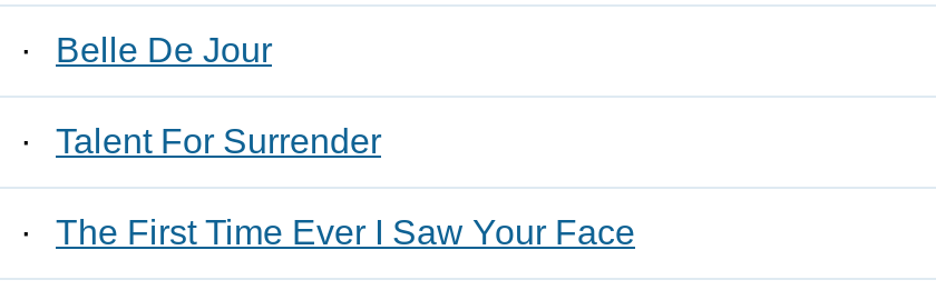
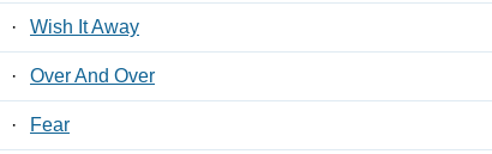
- Belle De Jour
+ Wish It Away

- Talent For Surrender
+ Over And Over

- The First Time Ever I Saw Your Face
+ Fear
